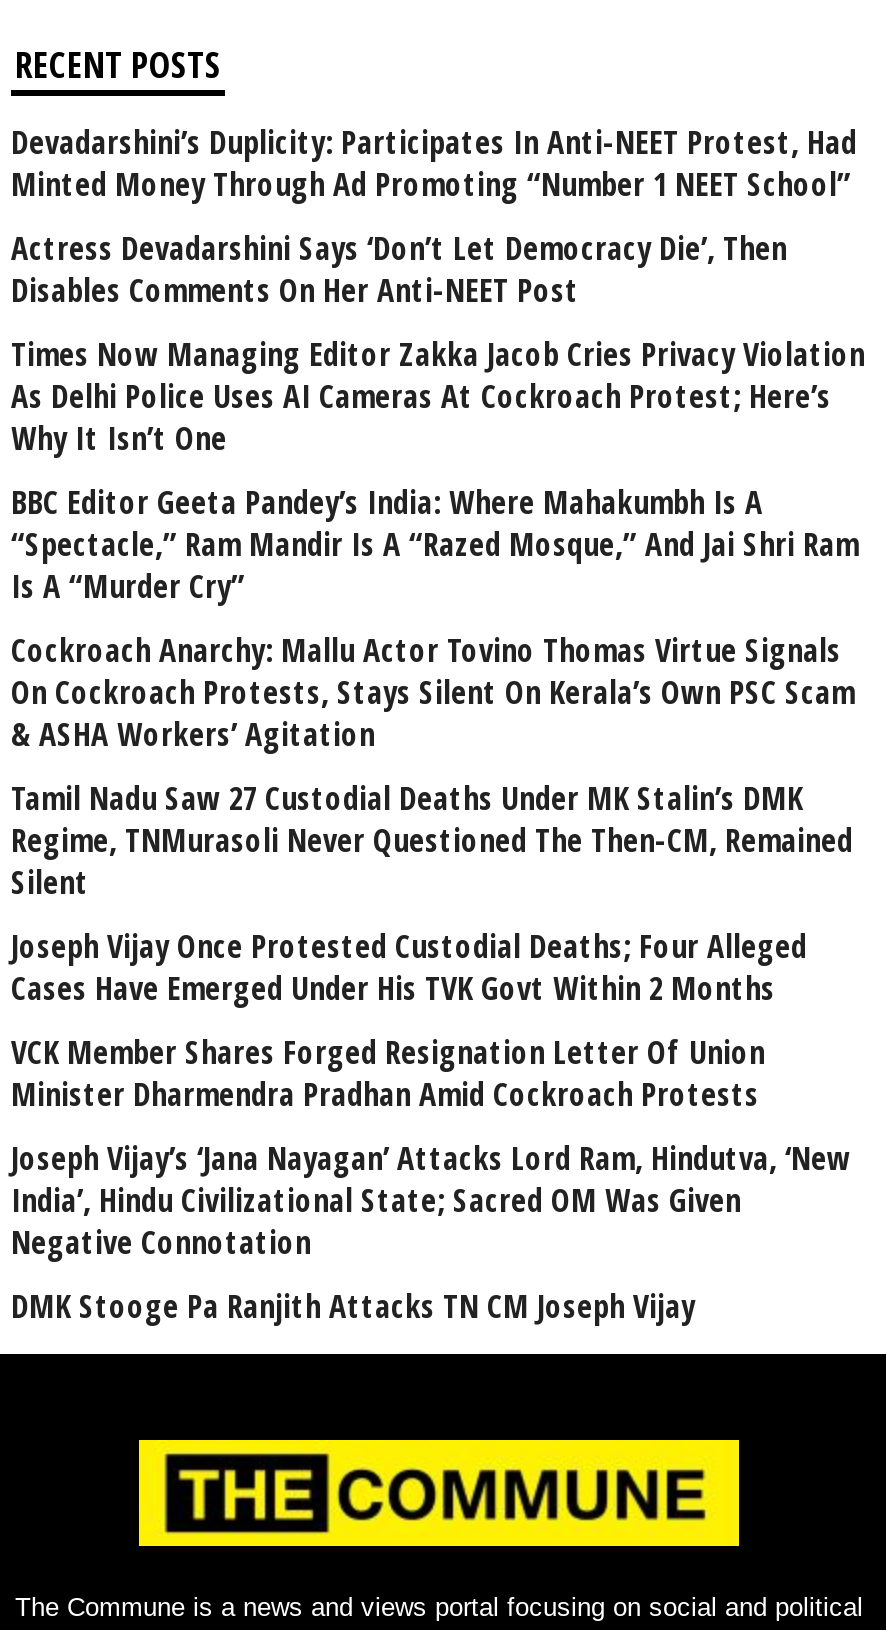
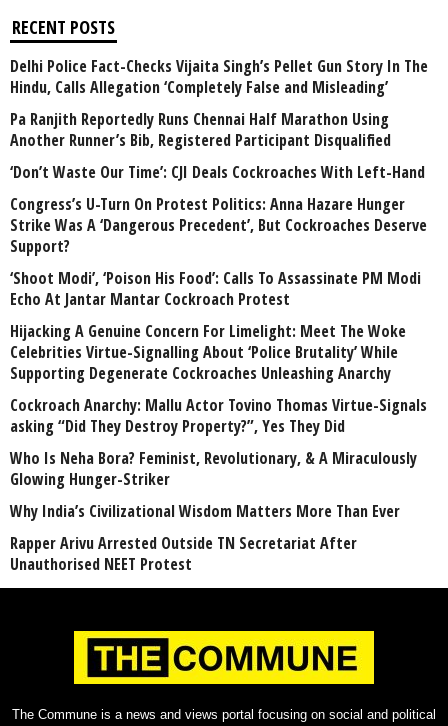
- Devadarshini’s Duplicity: Participates In Anti-NEET Protest, Had
- Minted Money Through Ad Promoting “Number 1 NEET School”
+ Delhi Police Fact-Checks Vijaita Singh’s Pellet Gun Story In The
+ Hindu, Calls Allegation ‘Completely False and Misleading’

- Actress Devadarshini Says ‘Don’t Let Democracy Die’, Then
- Disables Comments On Her Anti-NEET Post
+ Pa Ranjith Reportedly Runs Chennai Half Marathon Using
+ Another Runner’s Bib, Registered Participant Disqualified

- Times Now Managing Editor Zakka Jacob Cries Privacy Violation
- As Delhi Police Uses AI Cameras At Cockroach Protest; Here’s
- Why It Isn’t One
+ ‘Don’t Waste Our Time’: CJI Deals Cockroaches With Left-Hand

- BBC Editor Geeta Pandey’s India: Where Mahakumbh Is A
- “Spectacle,” Ram Mandir Is A “Razed Mosque,” And Jai Shri Ram
- Is A “Murder Cry”
+ Congress’s U-Turn On Protest Politics: Anna Hazare Hunger
+ Strike Was A ‘Dangerous Precedent’, But Cockroaches Deserve
+ Support?

- Cockroach Anarchy: Mallu Actor Tovino Thomas Virtue Signals
- On Cockroach Protests, Stays Silent On Kerala’s Own PSC Scam
- & ASHA Workers’ Agitation
+ ‘Shoot Modi’, ‘Poison His Food’: Calls To Assassinate PM Modi
+ Echo At Jantar Mantar Cockroach Protest

- Tamil Nadu Saw 27 Custodial Deaths Under MK Stalin’s DMK
- Regime, TNMurasoli Never Questioned The Then-CM, Remained
- Silent
+ Hijacking A Genuine Concern For Limelight: Meet The Woke
+ Celebrities Virtue-Signalling About ‘Police Brutality’ While
+ Supporting Degenerate Cockroaches Unleashing Anarchy

- Joseph Vijay Once Protested Custodial Deaths; Four Alleged
- Cases Have Emerged Under His TVK Govt Within 2 Months
+ Cockroach Anarchy: Mallu Actor Tovino Thomas Virtue-Signals
+ asking “Did They Destroy Property?”, Yes They Did

- VCK Member Shares Forged Resignation Letter Of Union
- Minister Dharmendra Pradhan Amid Cockroach Protests
+ Who Is Neha Bora? Feminist, Revolutionary, & A Miraculously
+ Glowing Hunger-Striker

- Joseph Vijay’s ‘Jana Nayagan’ Attacks Lord Ram, Hindutva, ‘New
- India’, Hindu Civilizational State; Sacred OM Was Given
- Negative Connotation
+ Why India’s Civilizational Wisdom Matters More Than Ever

- DMK Stooge Pa Ranjith Attacks TN CM Joseph Vijay
+ Rapper Arivu Arrested Outside TN Secretariat After
+ Unauthorised NEET Protest
